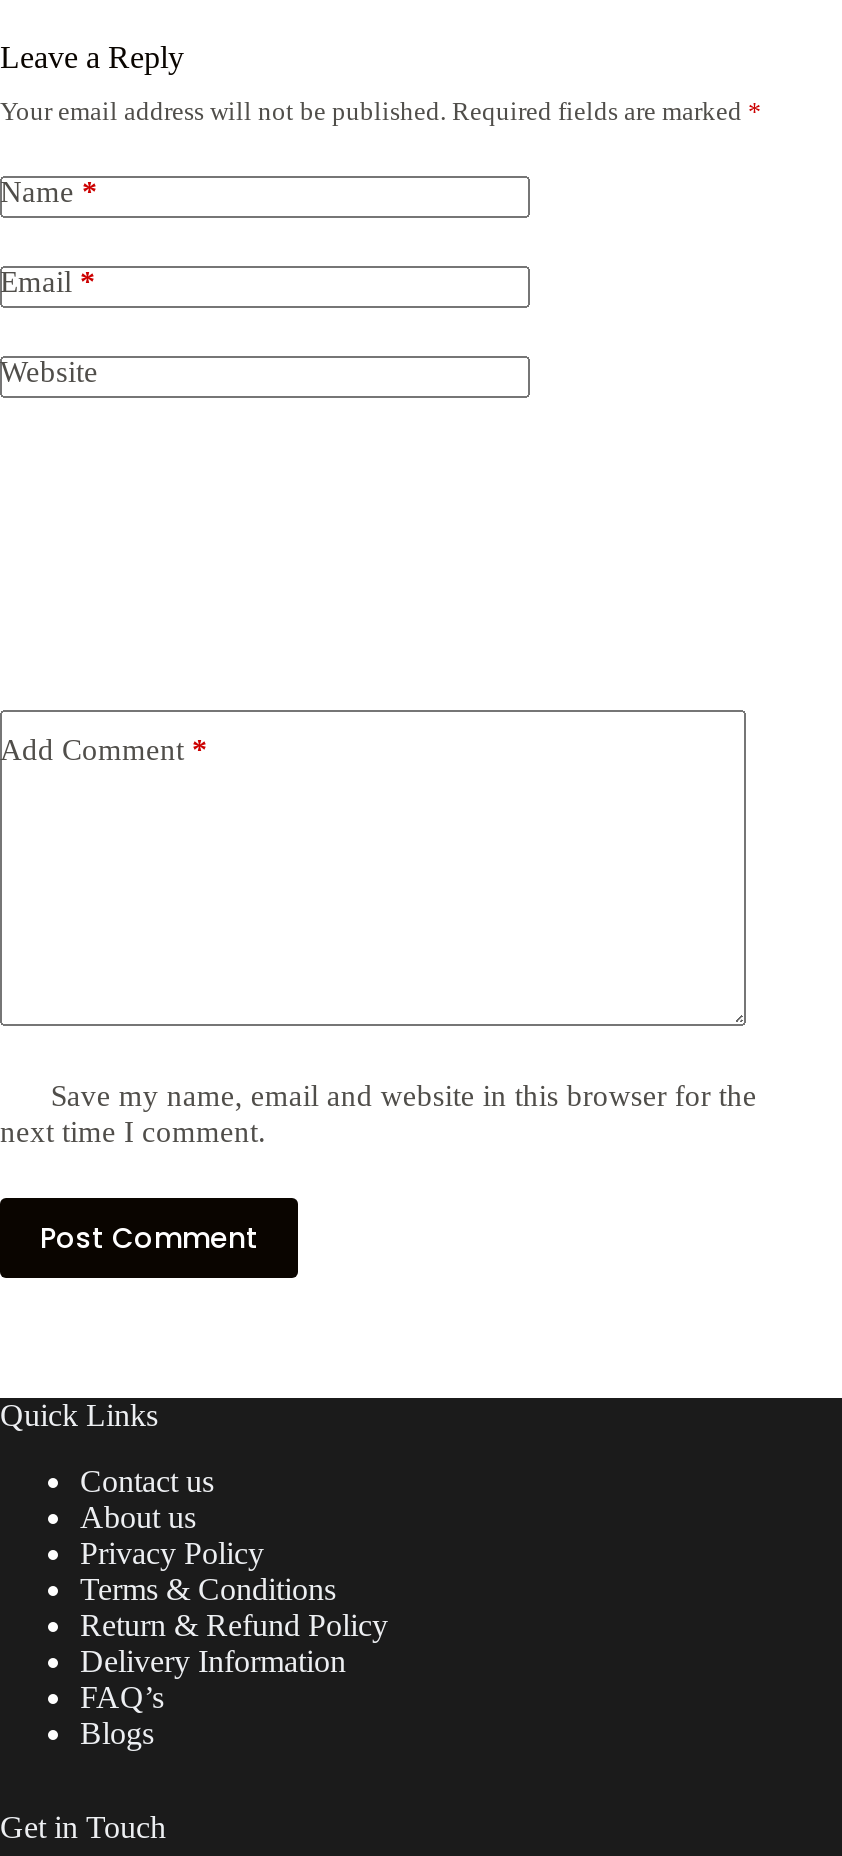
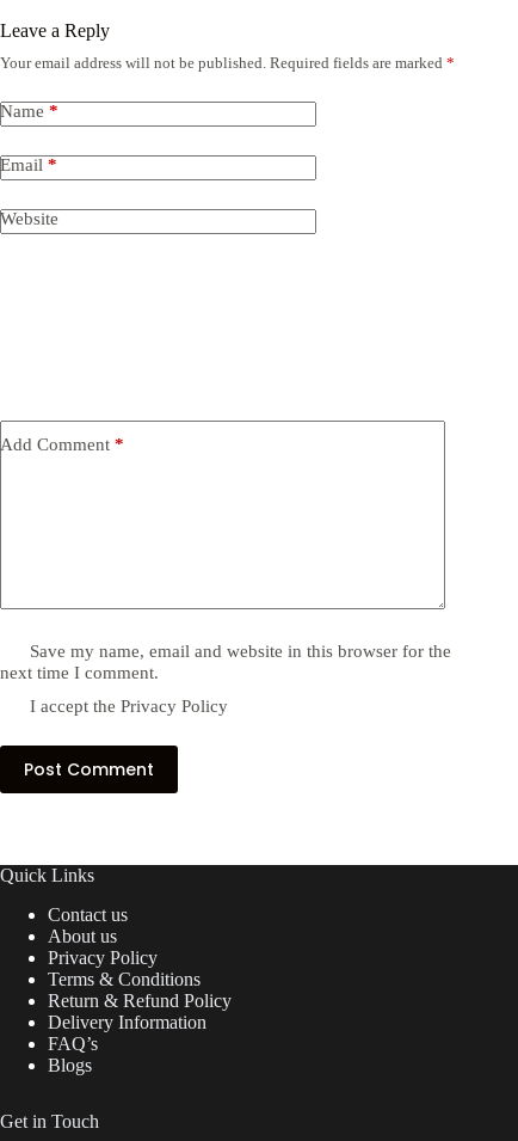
+ I accept the Privacy Policy
